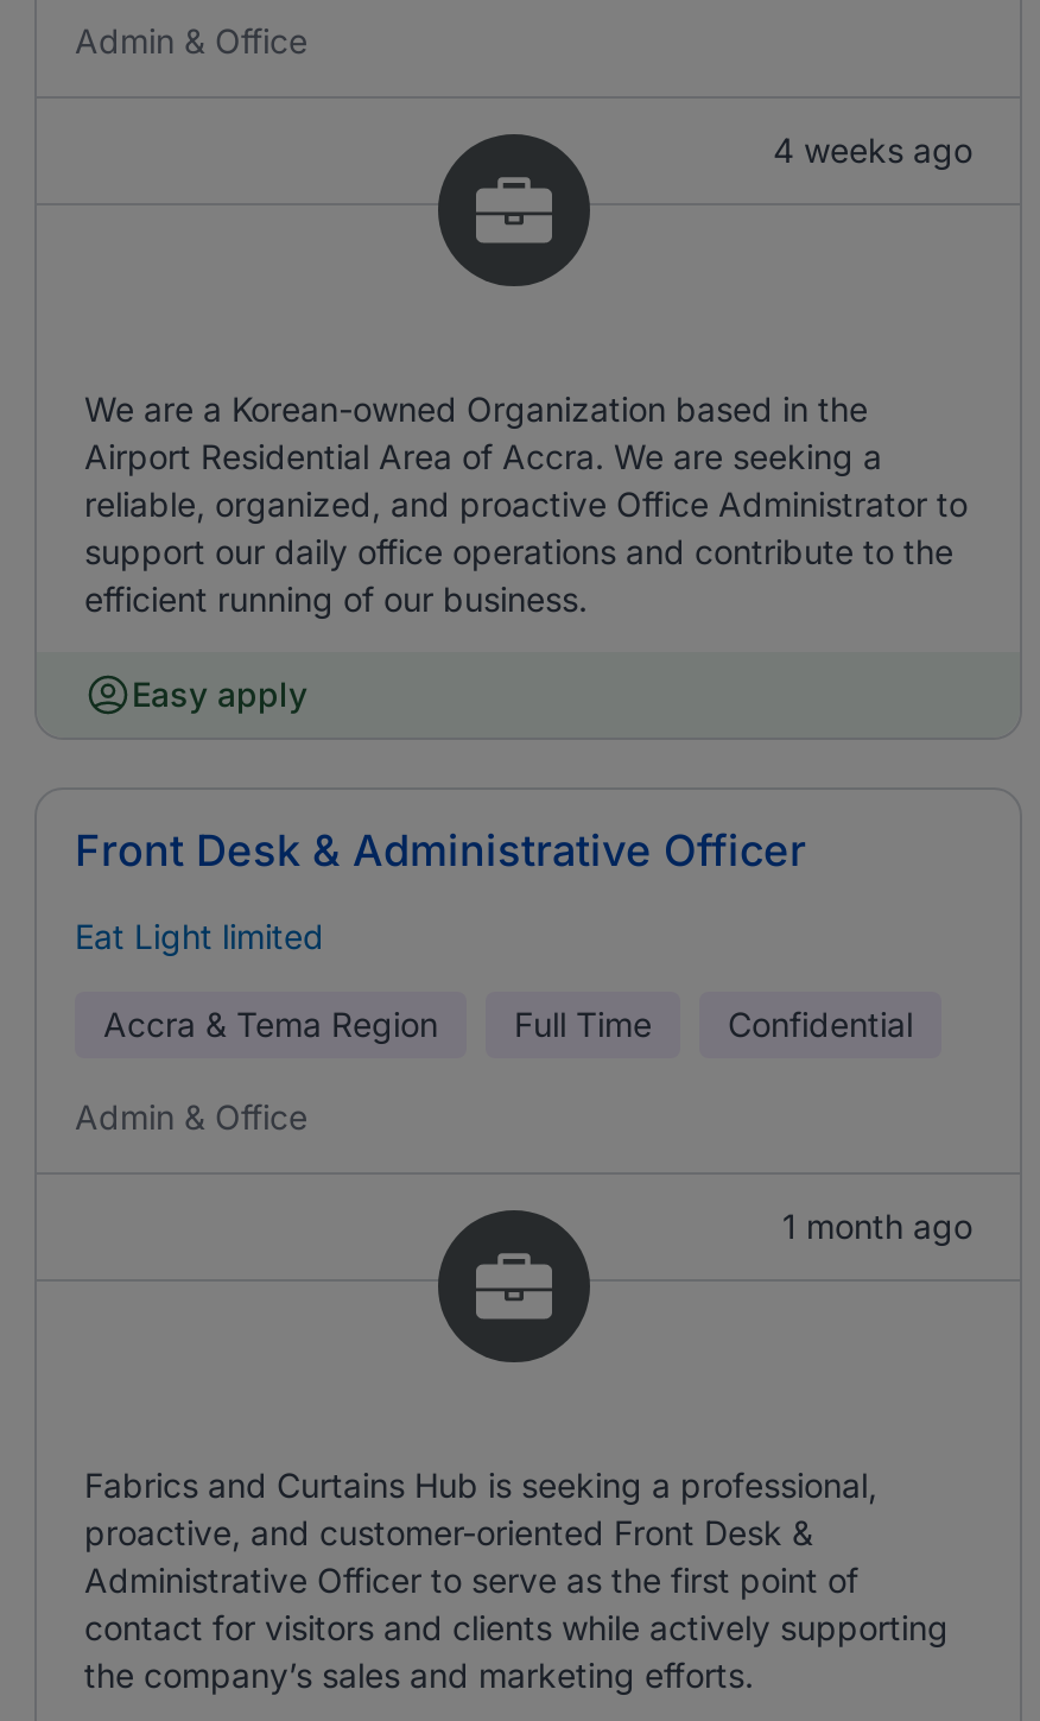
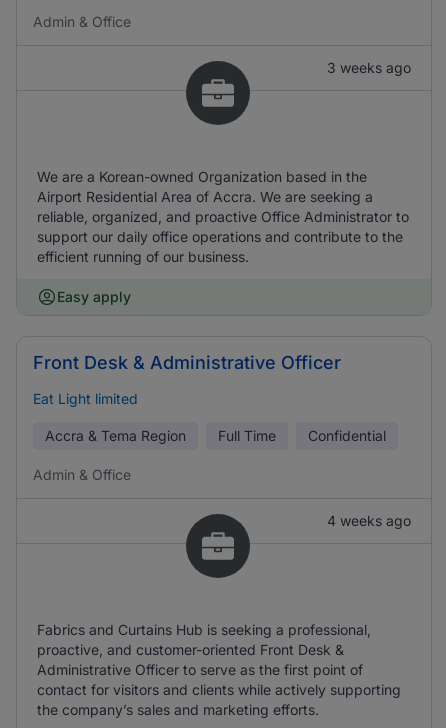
- 4 weeks ago
+ 3 weeks ago

- 1 month ago
+ 4 weeks ago
